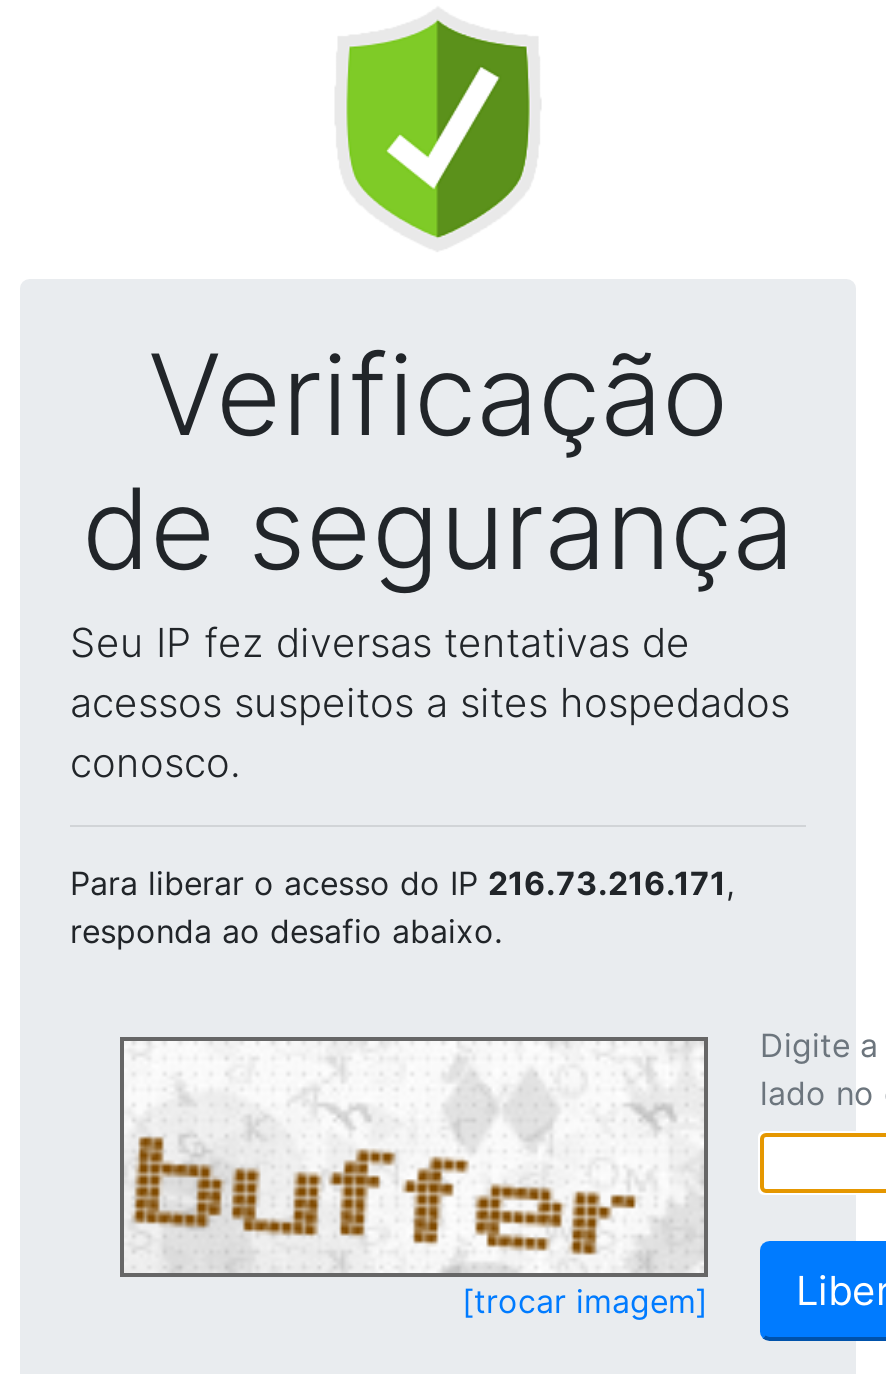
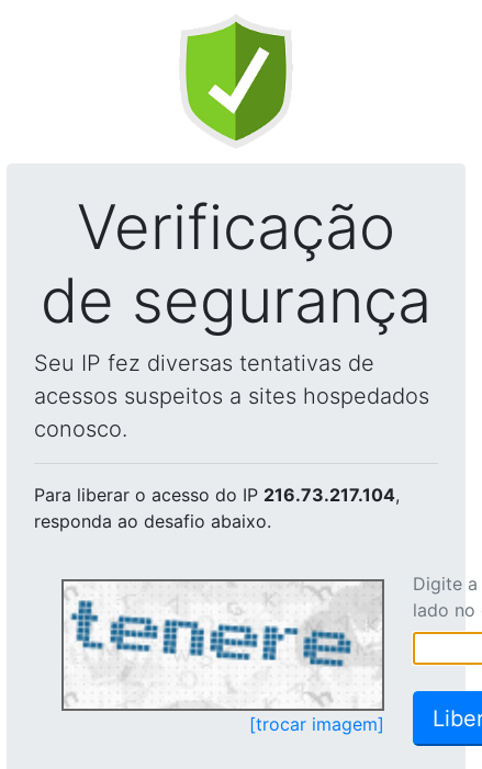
- Para liberar o acesso do IP 216.73.216.171,
+ Para liberar o acesso do IP 216.73.217.104,

- [image]
+ [image]
